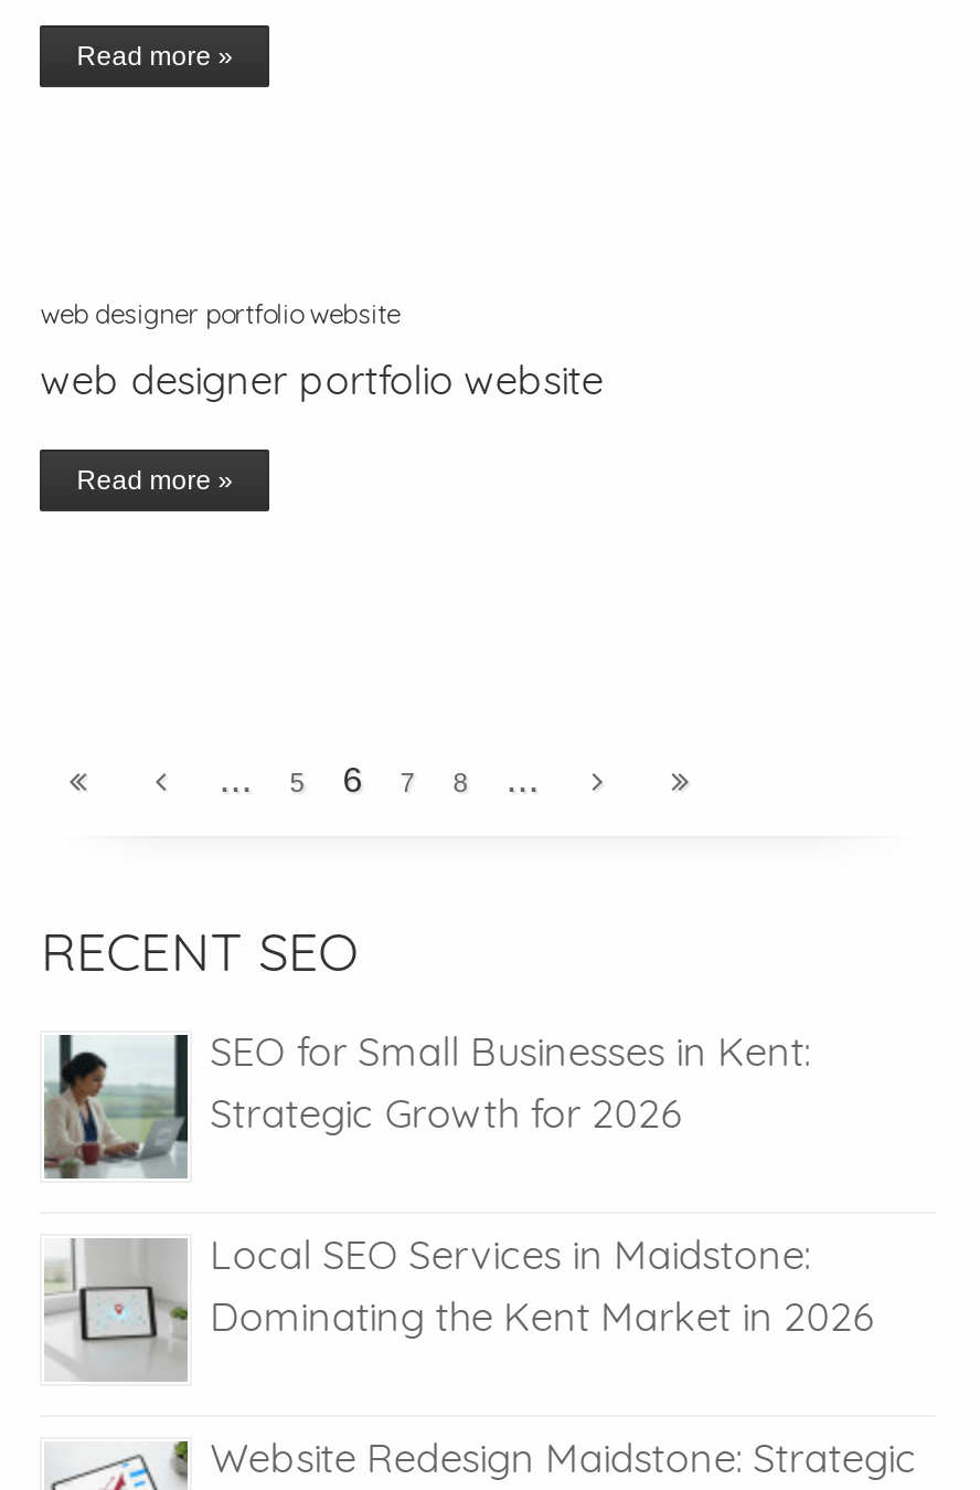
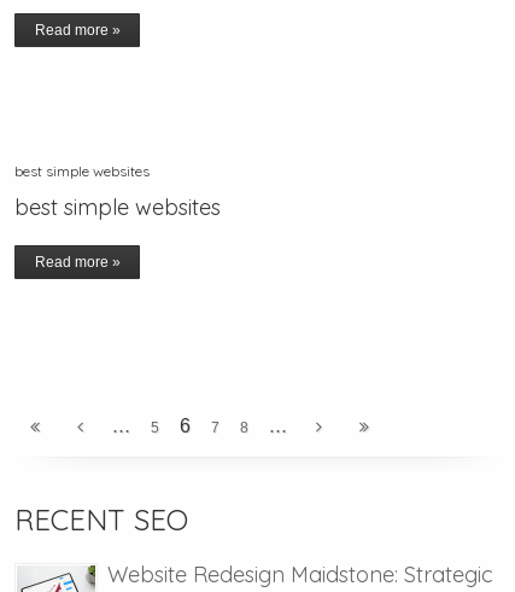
- web designer portfolio website
+ best simple websites

- web designer portfolio website
+ best simple websites

- [image]
- SEO for Small Businesses in Kent:
- Strategic Growth for 2026
- Local SEO Services in Maidstone:
- Dominating the Kent Market in 2026

- [image]
